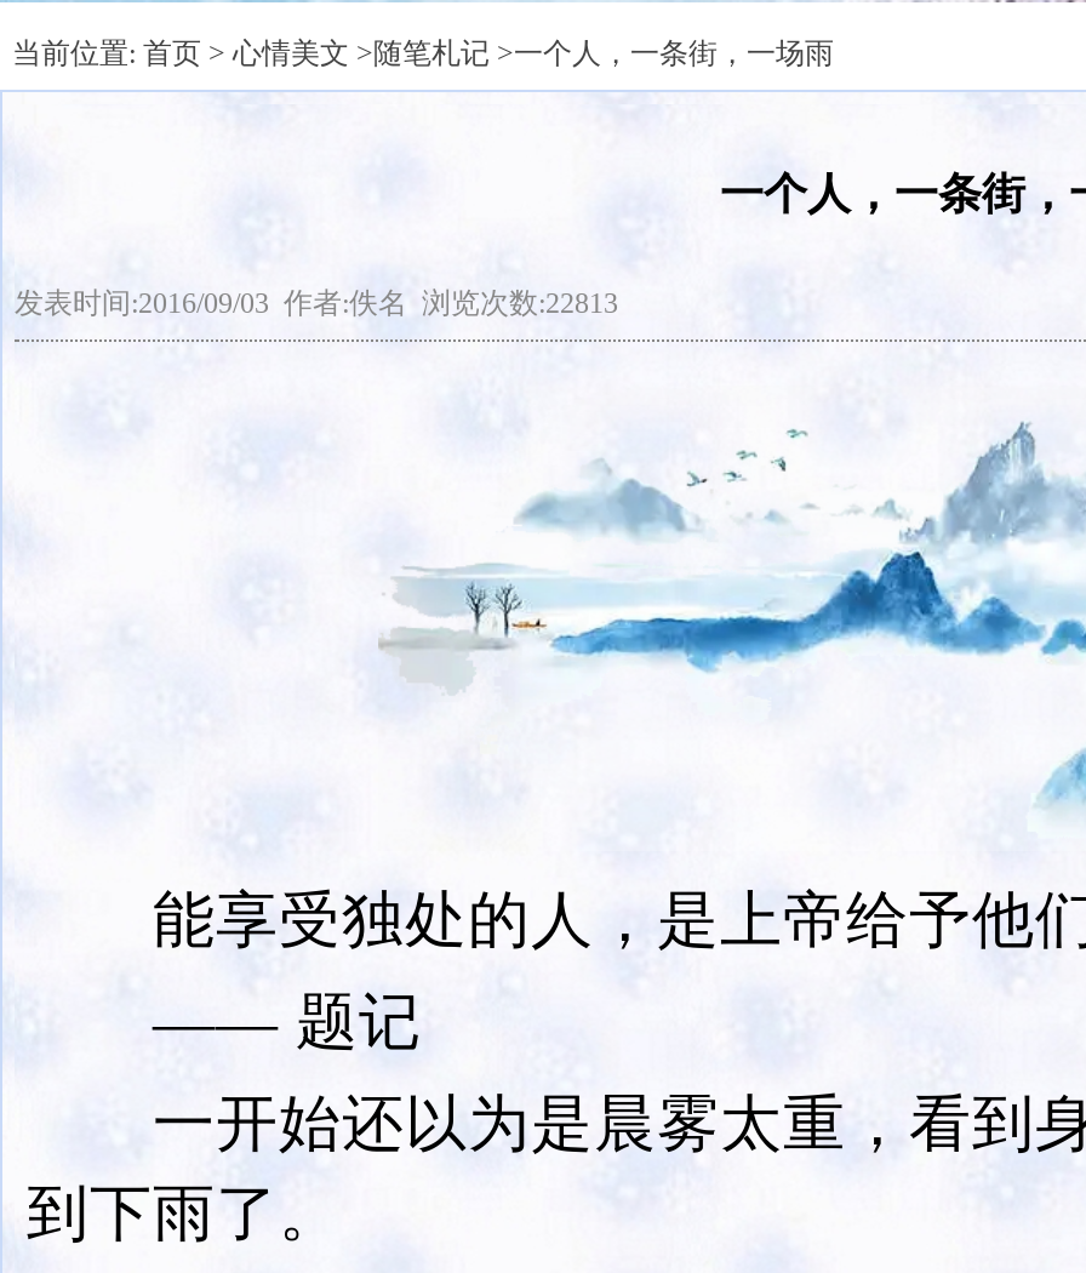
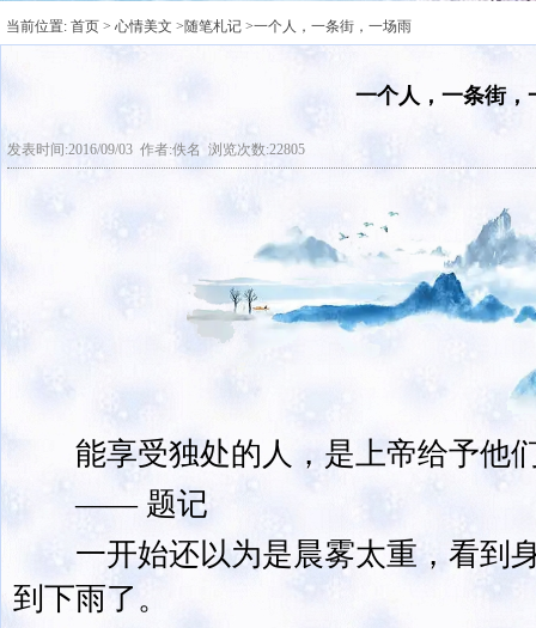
- 发表时间:2016/09/03 作者:佚名 浏览次数:22813
+ 发表时间:2016/09/03 作者:佚名 浏览次数:22805
